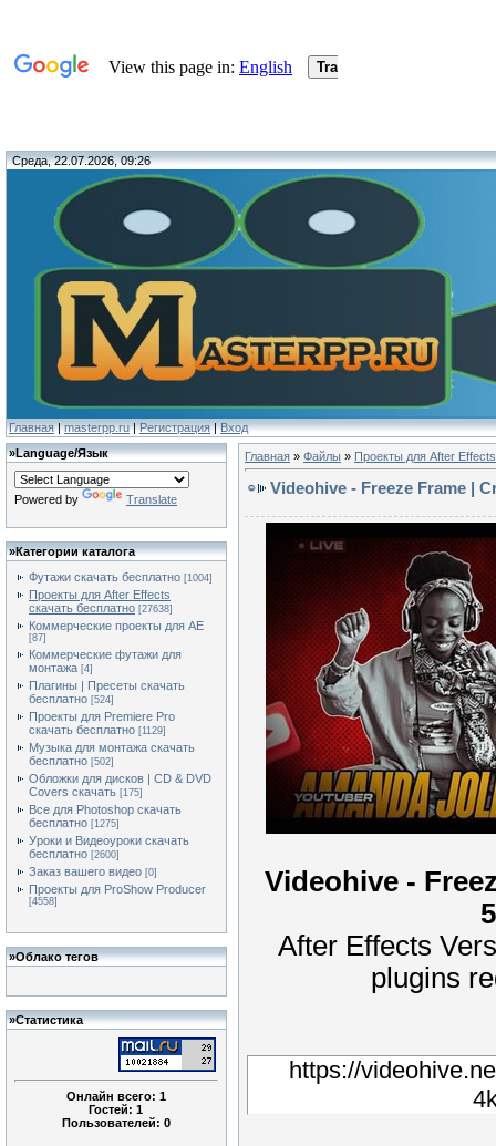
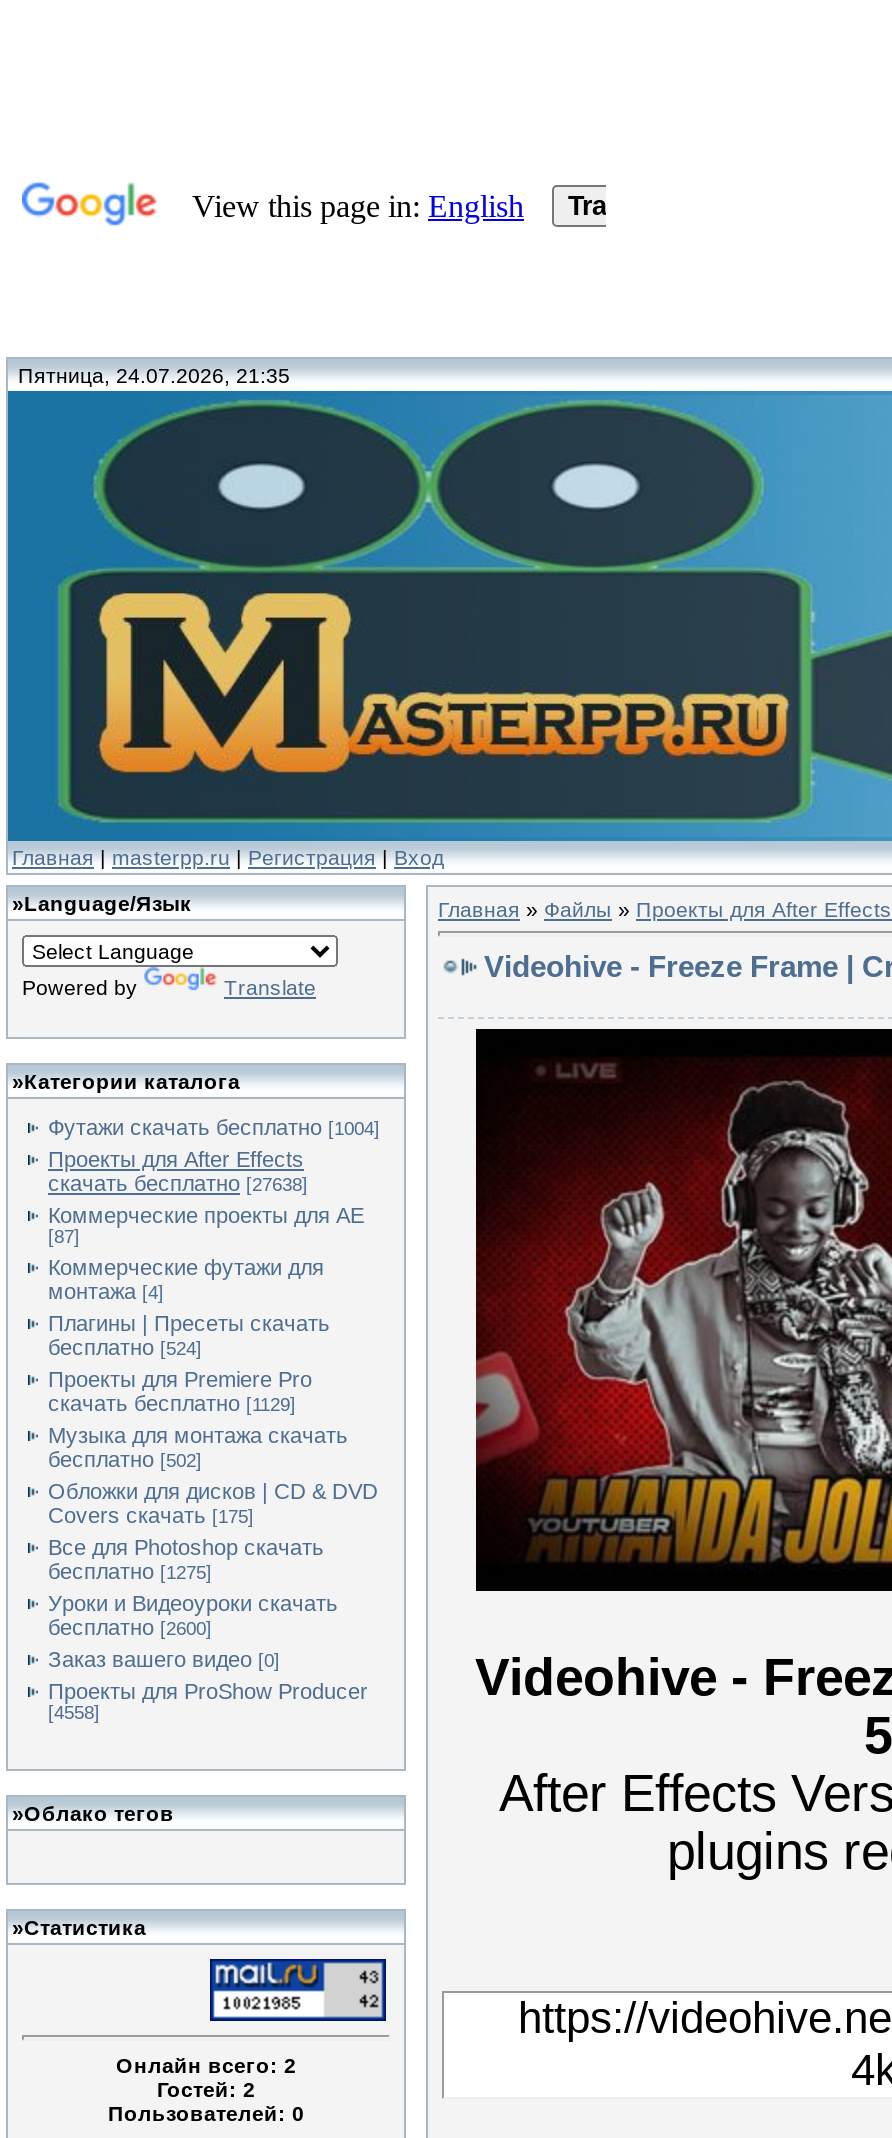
- Среда, 22.07.2026, 09:26
+ Пятница, 24.07.2026, 21:35

- Онлайн всего: 1
+ Онлайн всего: 2

- Гостей: 1
+ Гостей: 2
